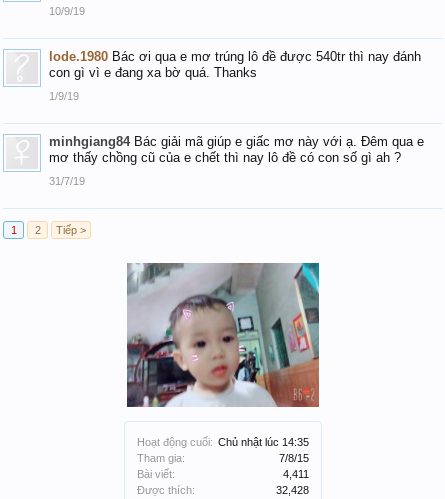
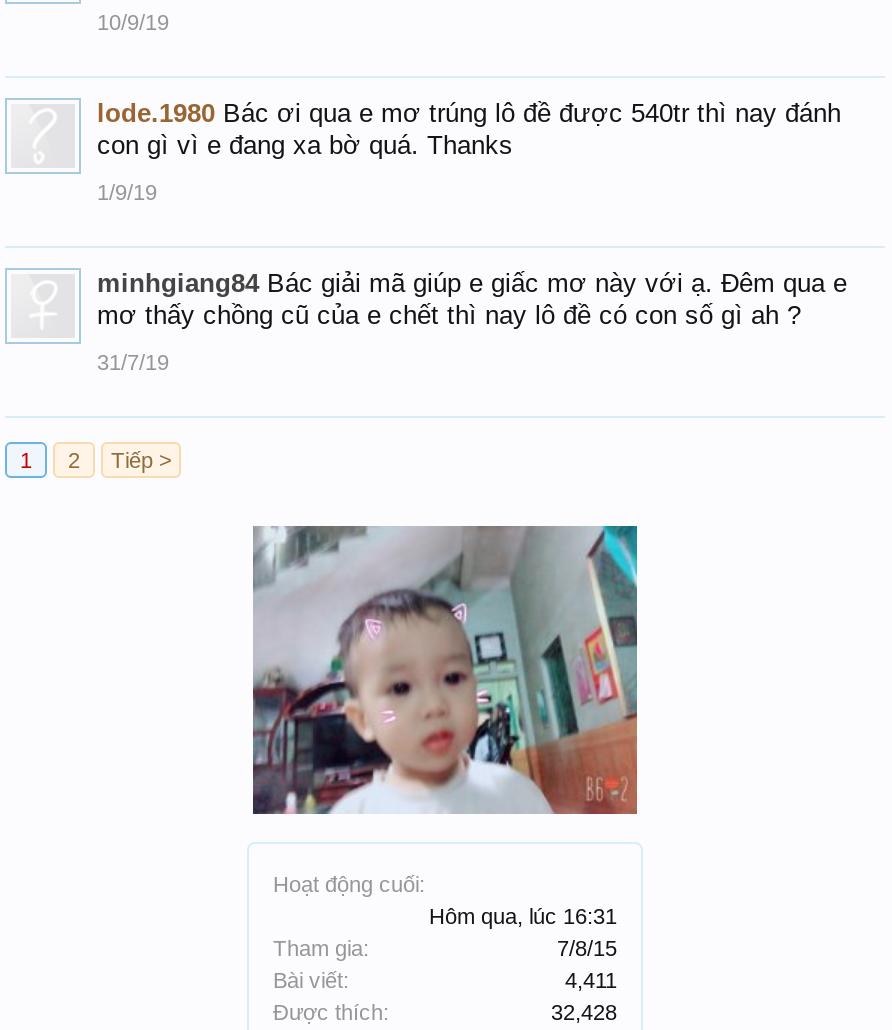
- Hoạt động cuối: Chủ nhật lúc 14:35
+ Hoạt động cuối:
+ Hôm qua, lúc 16:31
